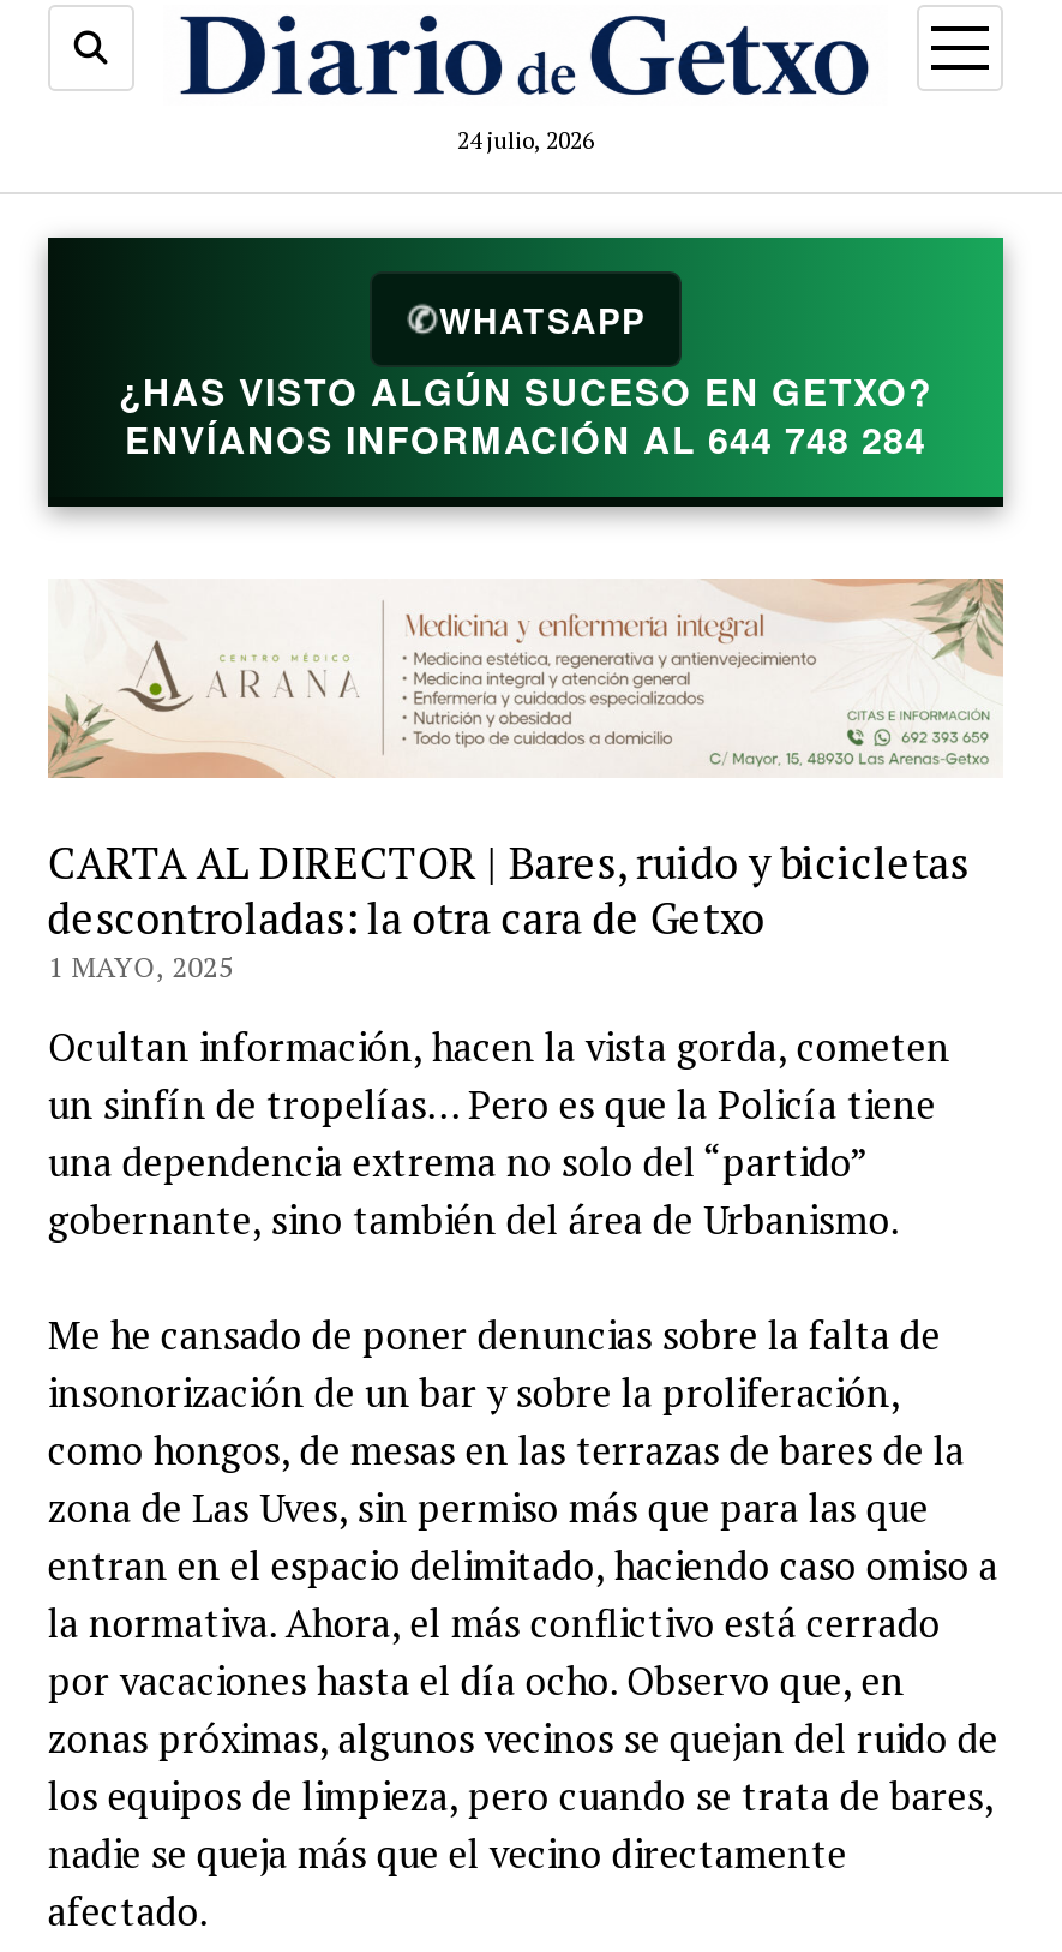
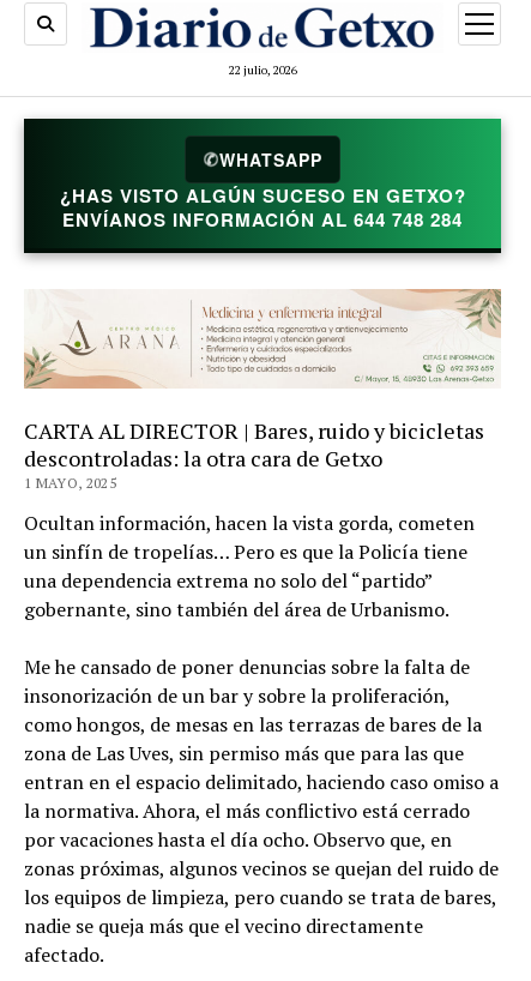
- 24 julio, 2026
+ 22 julio, 2026
